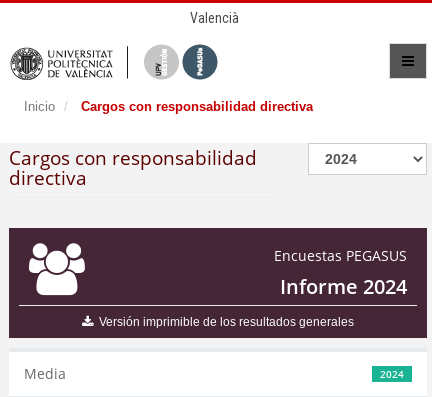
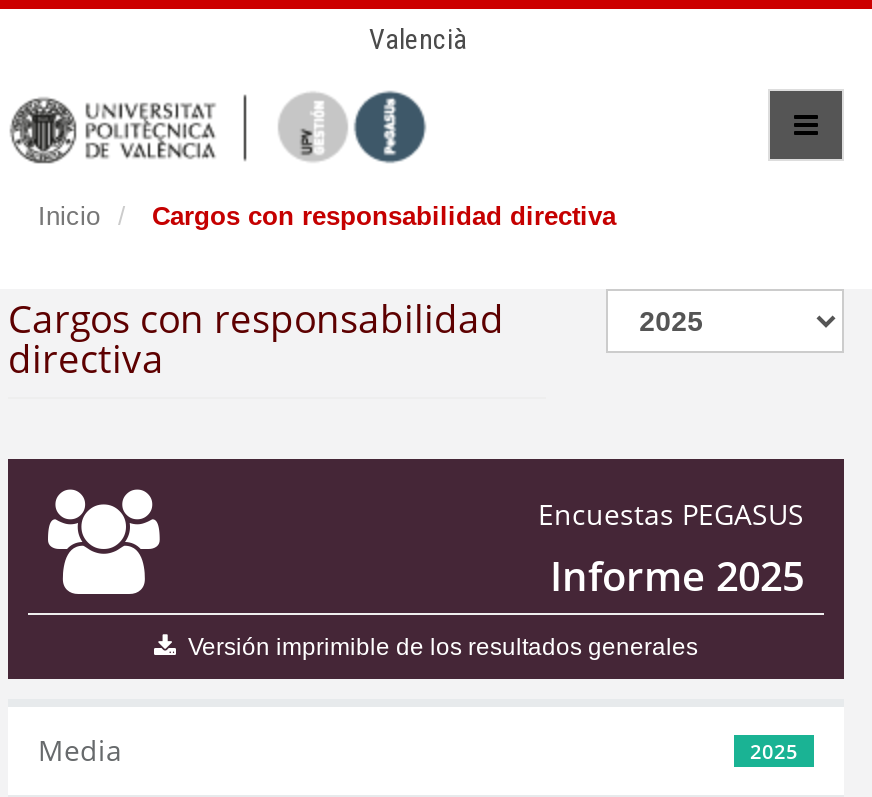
- Informe 2024
+ Informe 2025

- 2024
+ 2025
